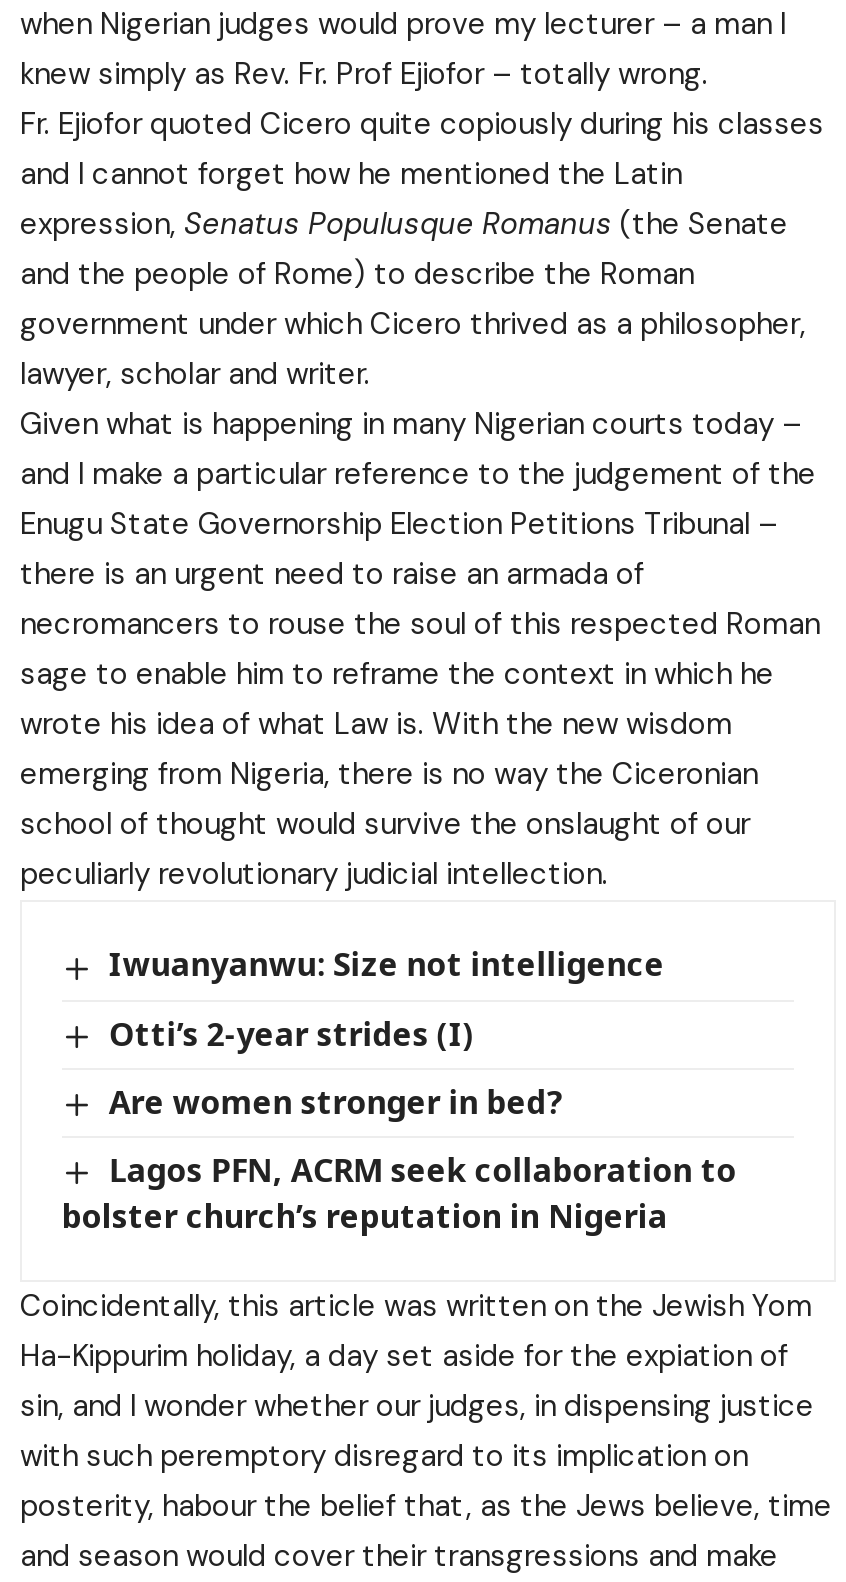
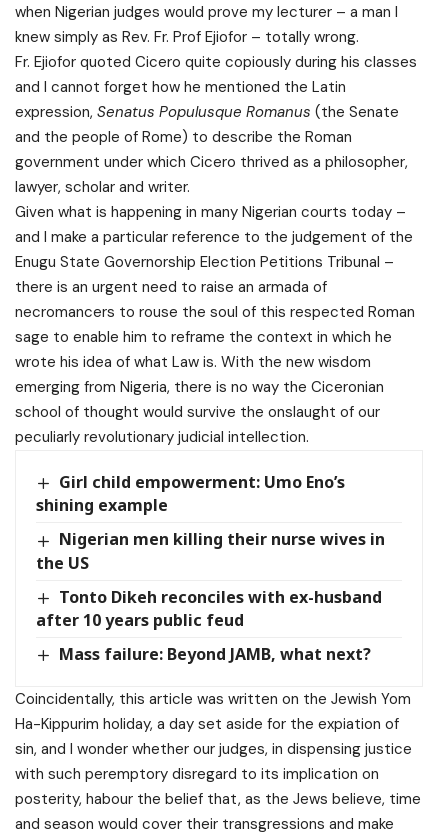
- Iwuanyanwu: Size not intelligence
+ Girl child empowerment: Umo Eno’s
+ shining example

- Otti’s 2-year strides (I)
+ Nigerian men killing their nurse wives in
+ the US

- Are women stronger in bed?
+ Tonto Dikeh reconciles with ex-husband
+ after 10 years public feud

- Lagos PFN, ACRM seek collaboration to
- bolster church’s reputation in Nigeria
+ Mass failure: Beyond JAMB, what next?
